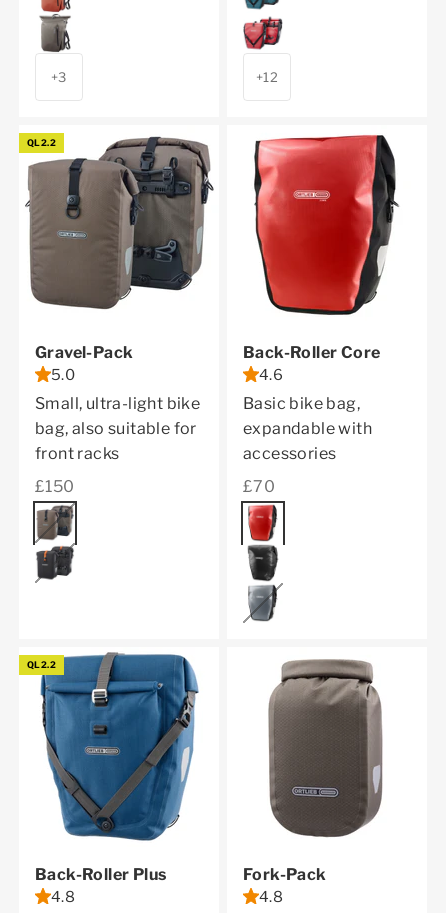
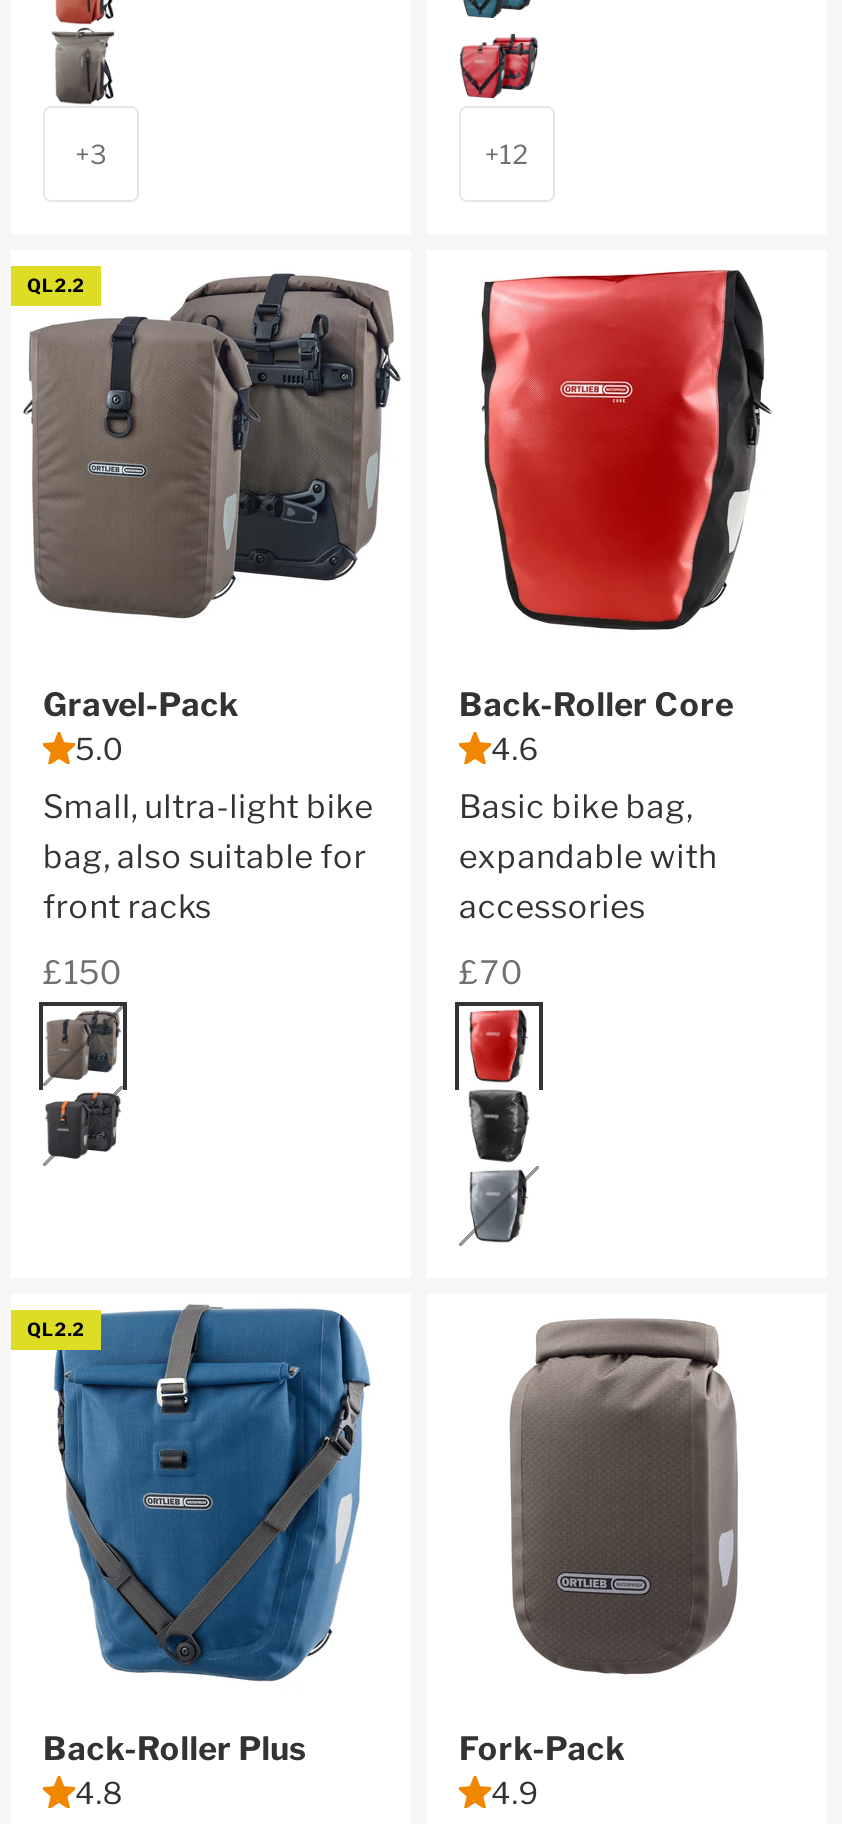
- 4.8
+ 4.9
